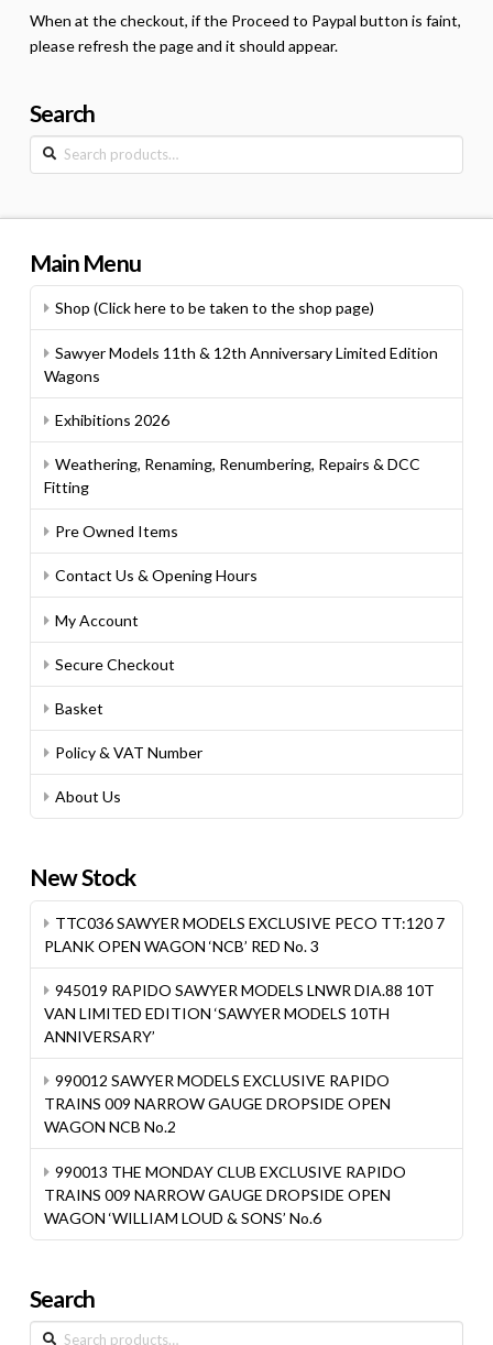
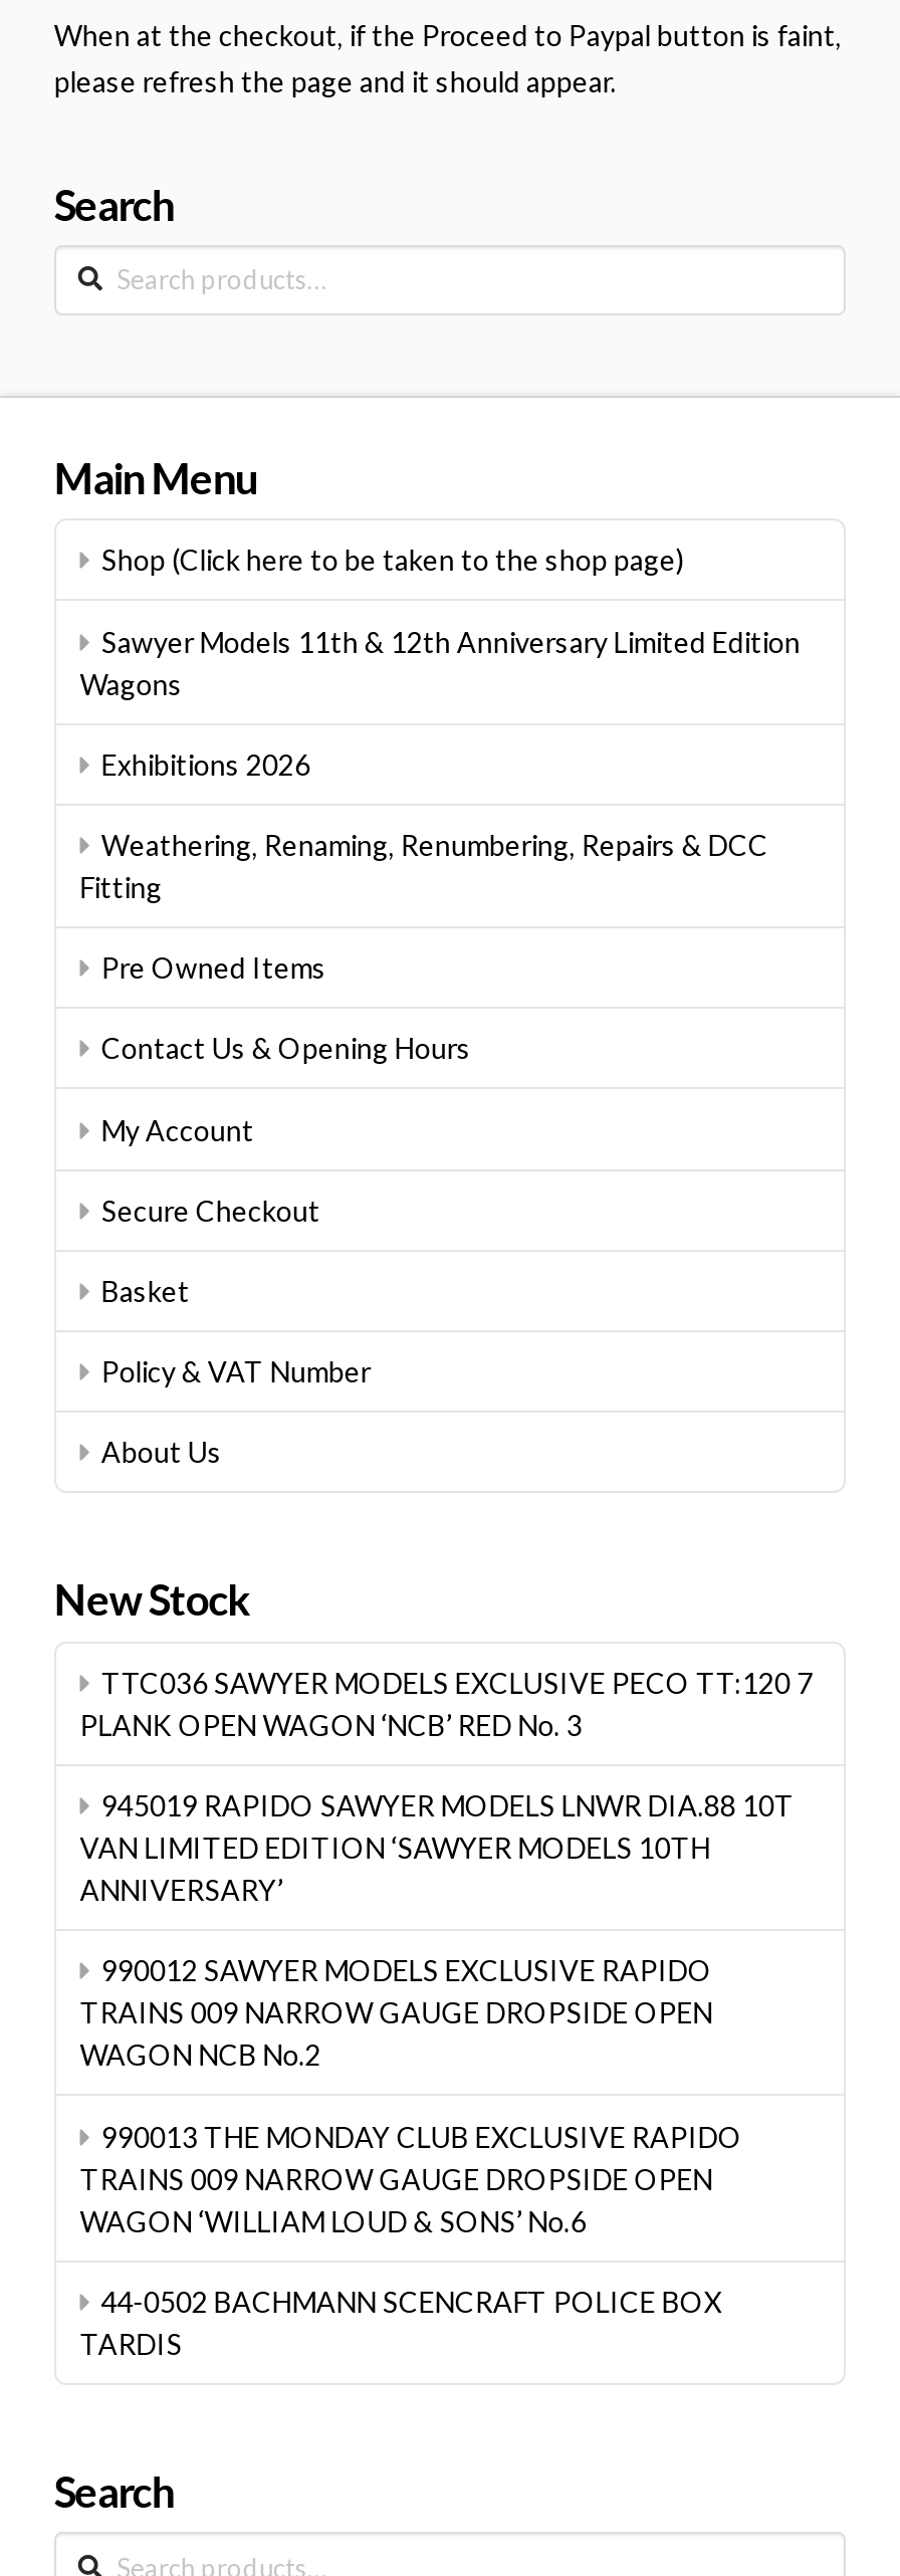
+ 44-0502 BACHMANN SCENCRAFT POLICE BOX
+ TARDIS
